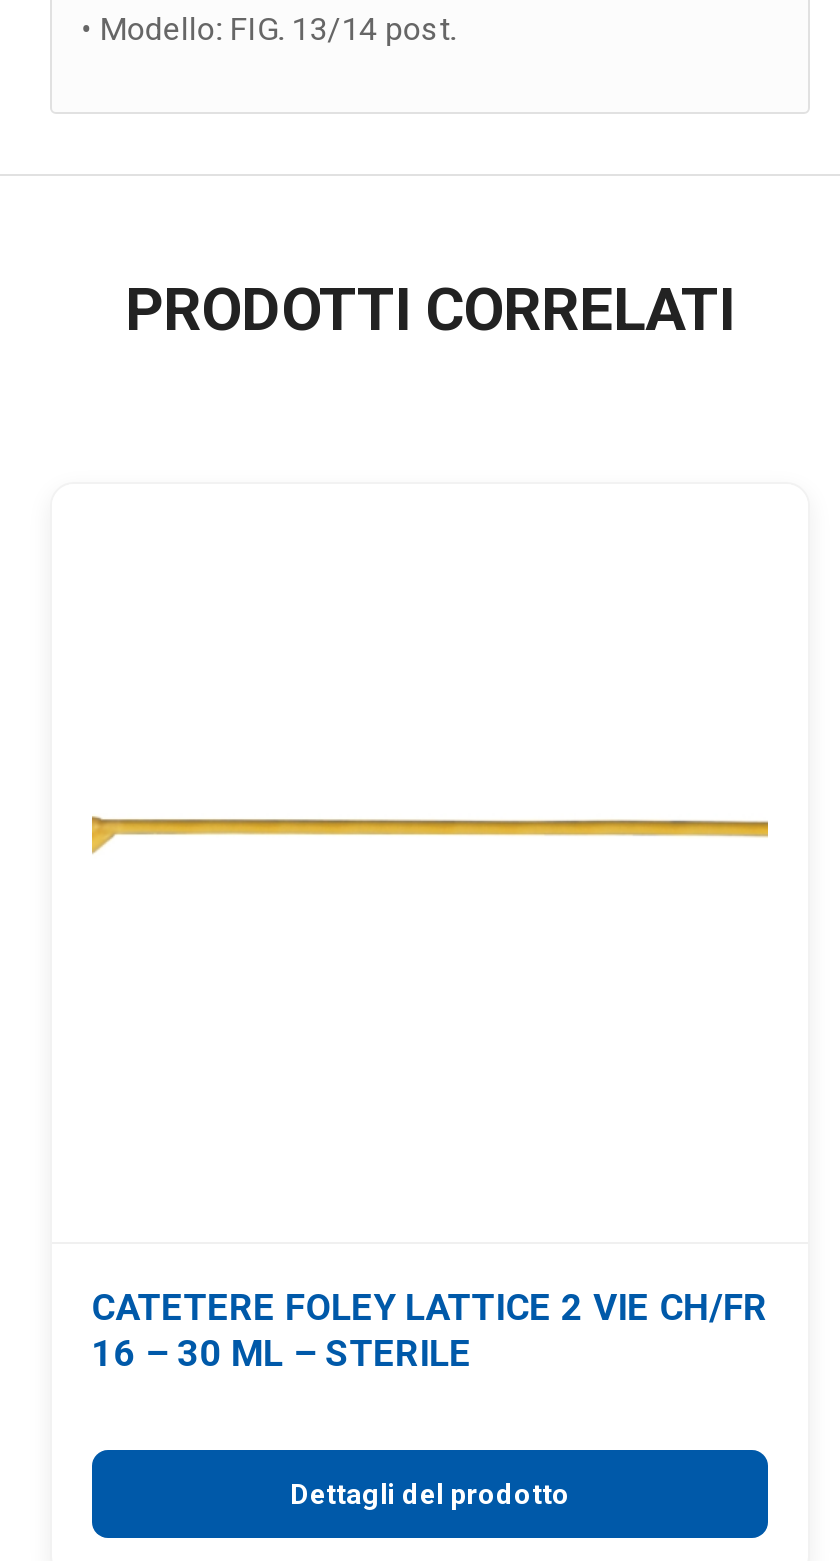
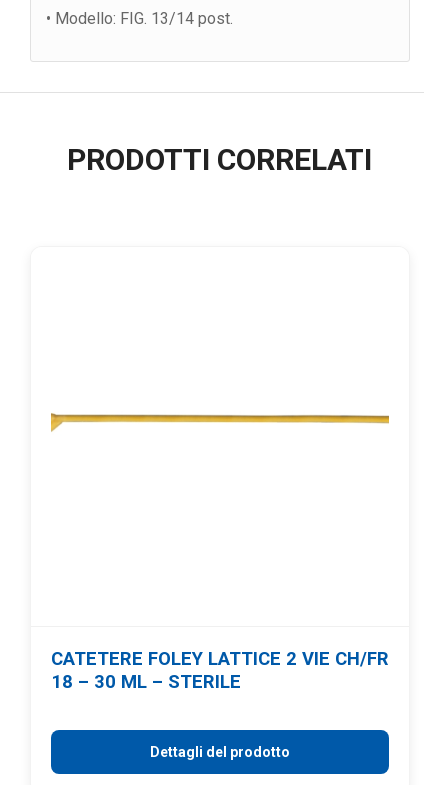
- 16 – 30 ML – STERILE
+ 18 – 30 ML – STERILE
